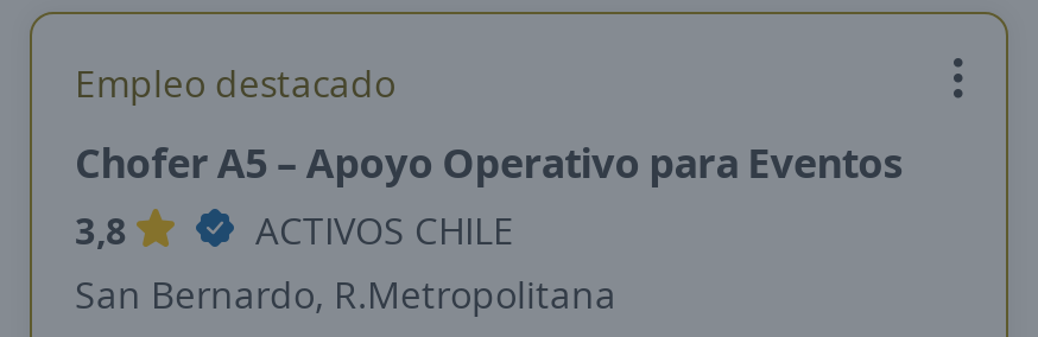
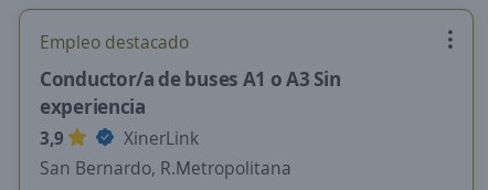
- Chofer A5 – Apoyo Operativo para Eventos
- 3,8
- ACTIVOS CHILE
+ Conductor/a de buses A1 o A3 Sin
+ experiencia
+ 3,9
+ XinerLink
